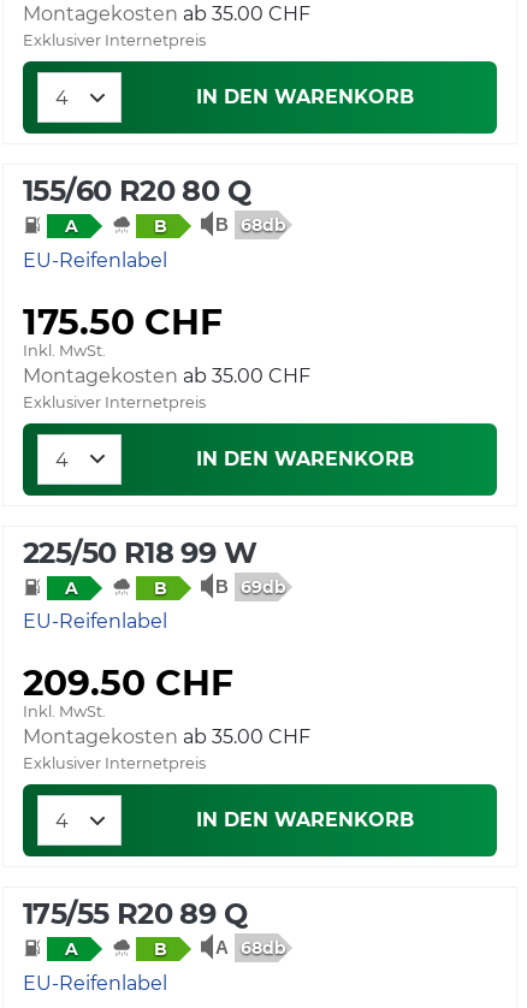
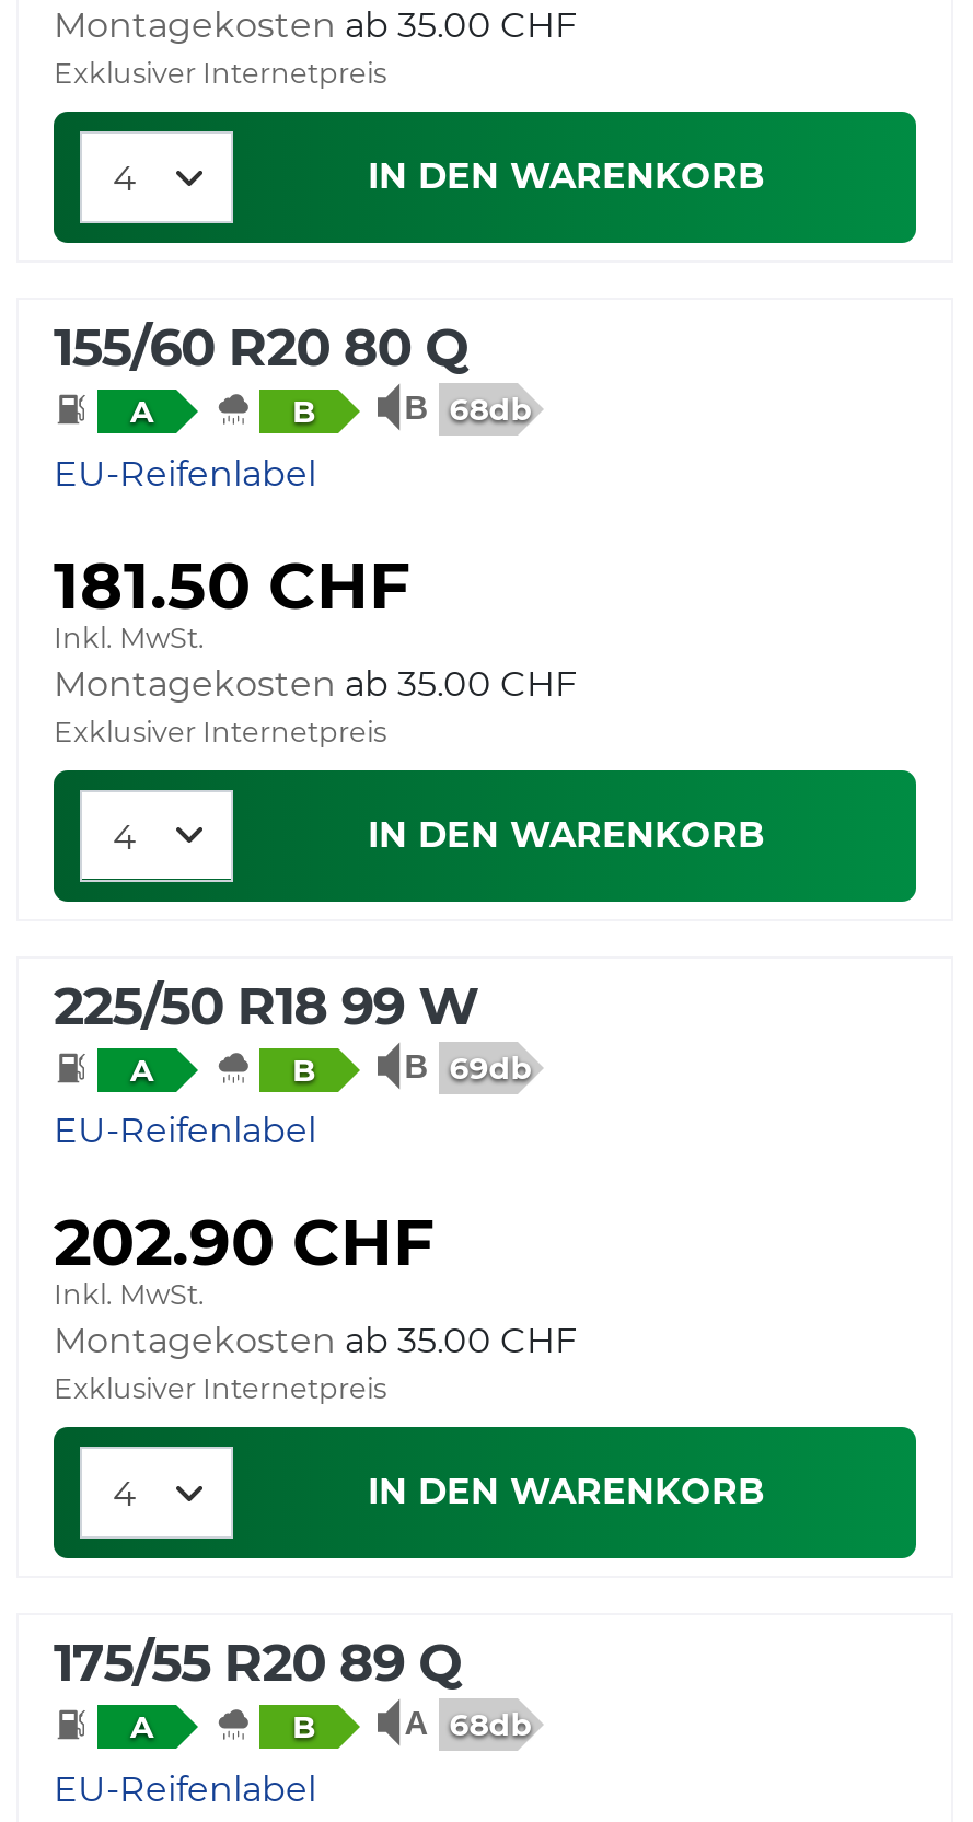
- 175.50 CHF
+ 181.50 CHF

- 209.50 CHF
+ 202.90 CHF
